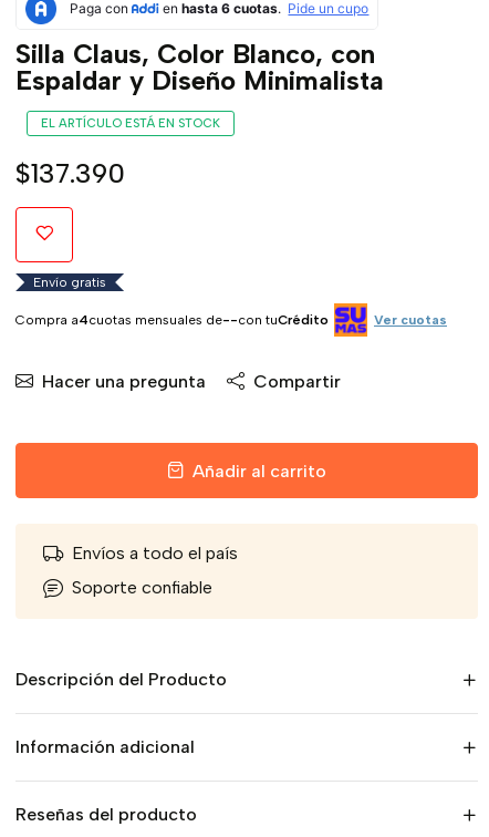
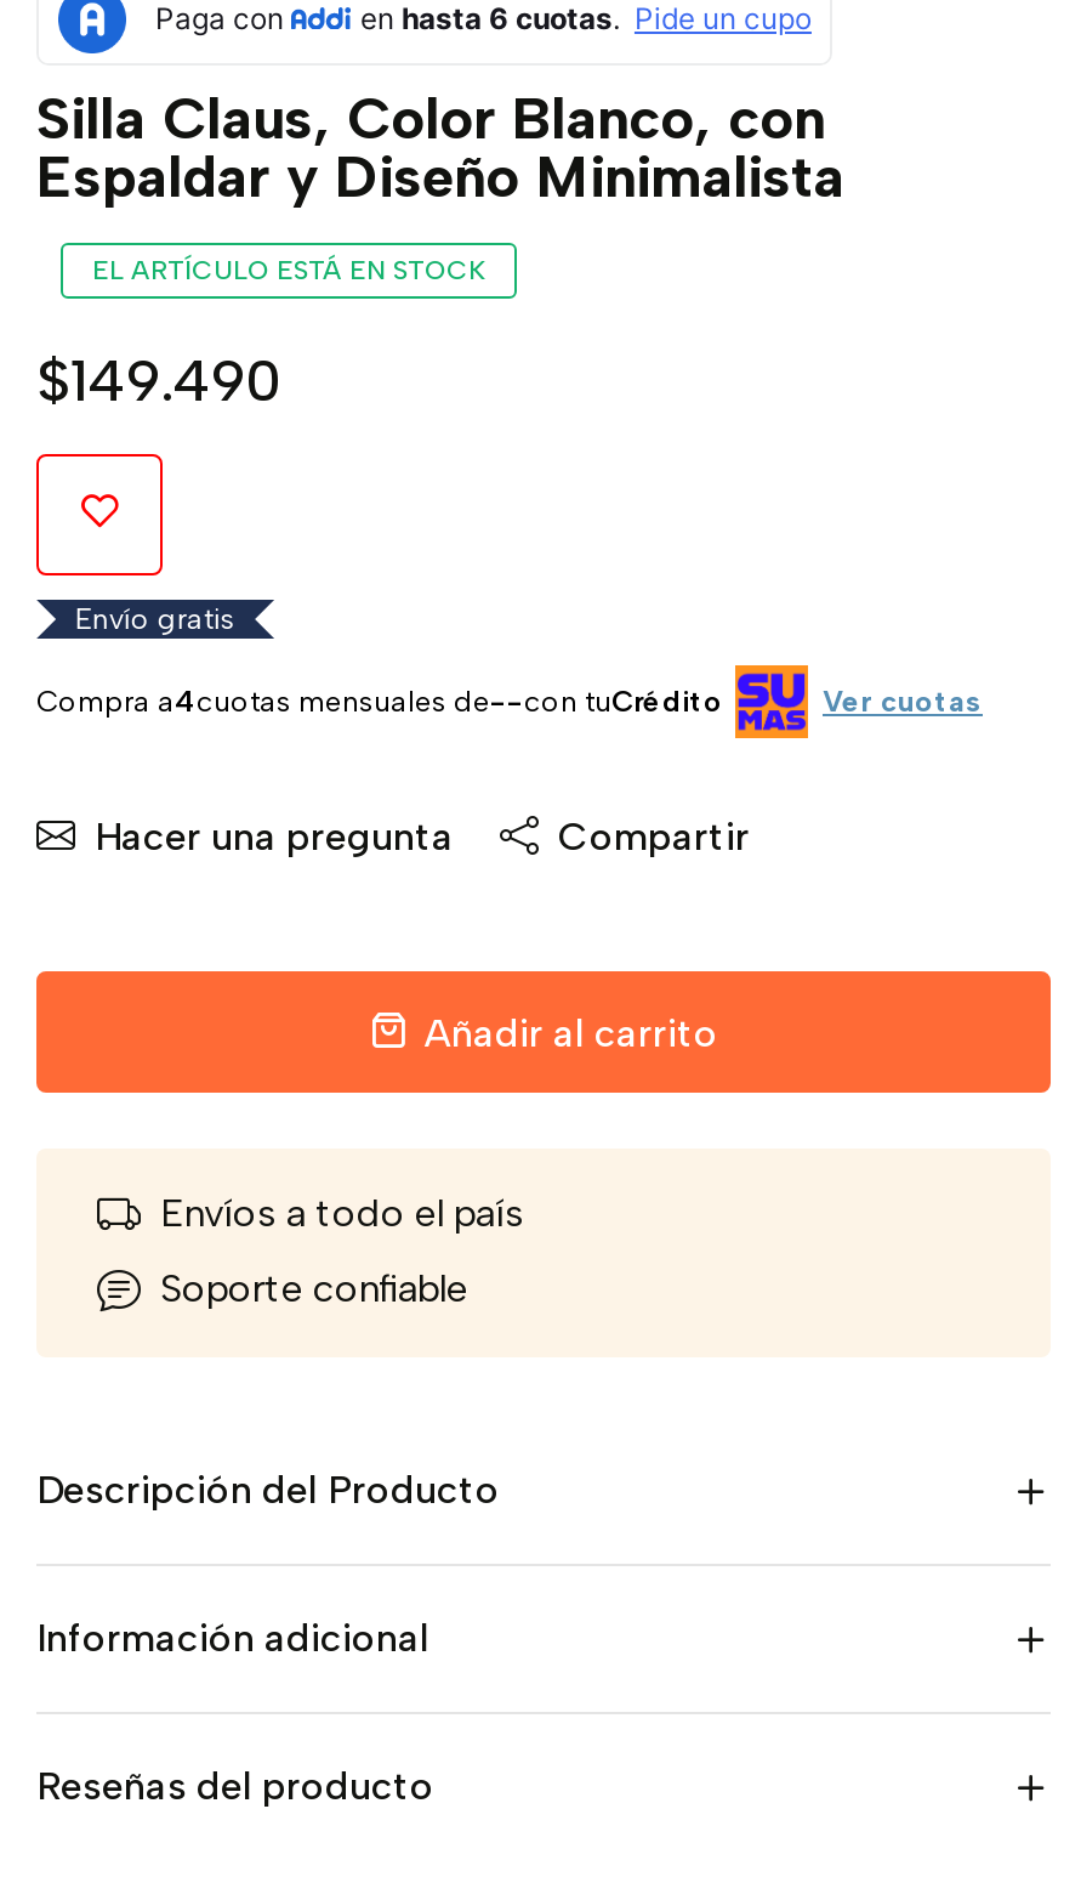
- $137.390
+ $149.490
